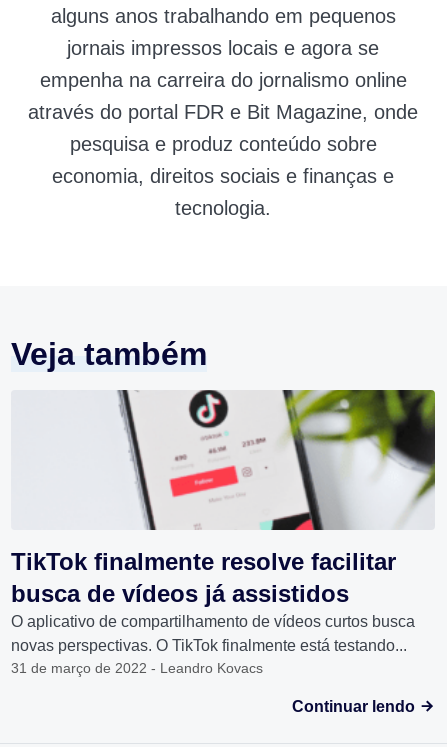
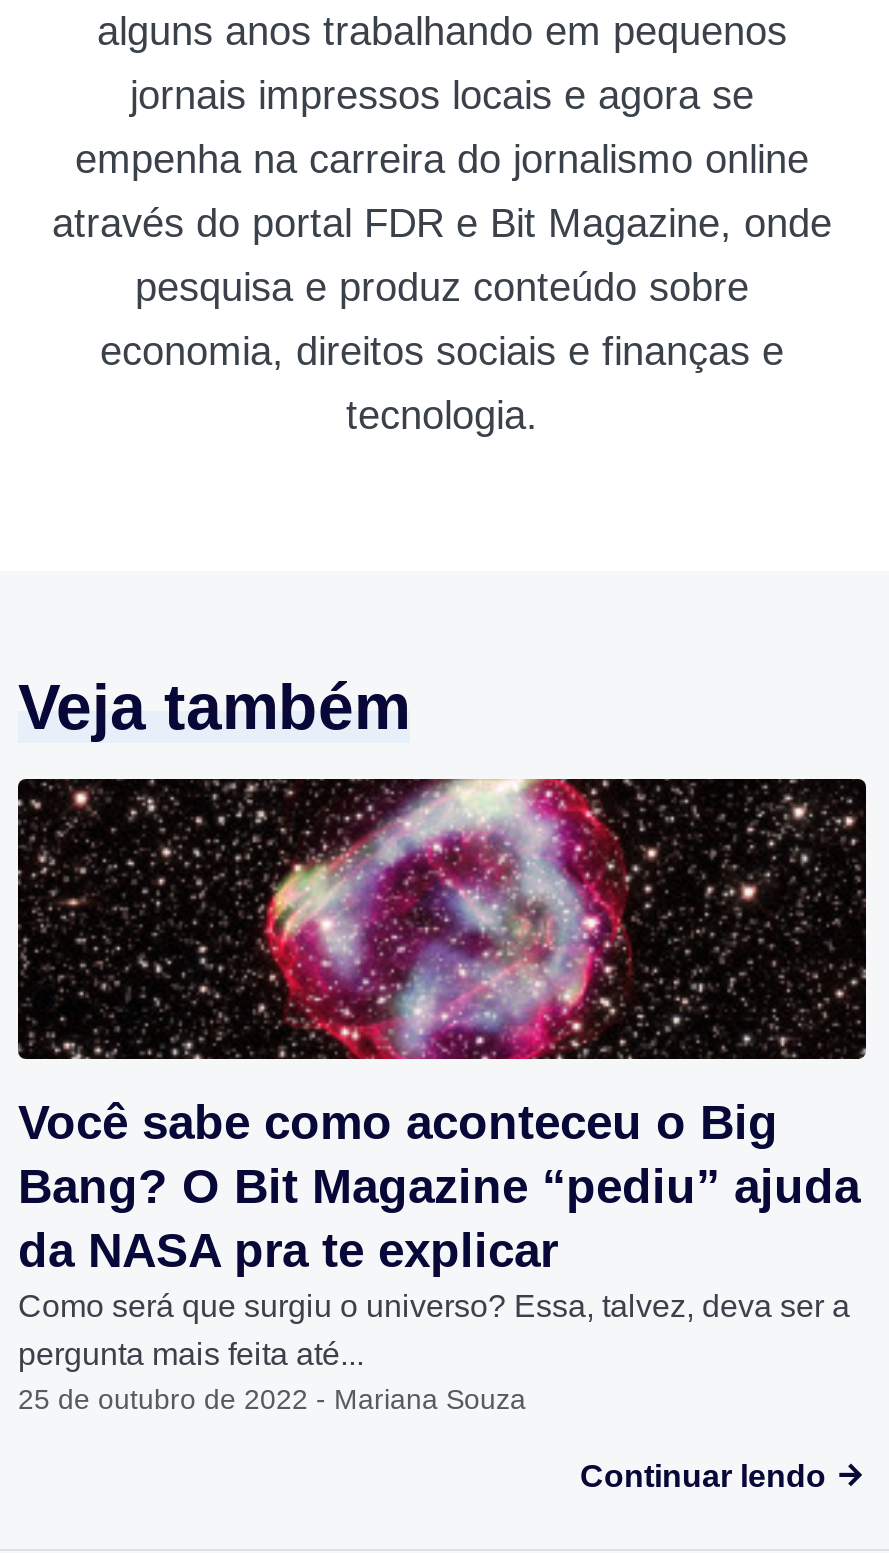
- [image]
- TikTok finalmente resolve facilitar
- busca de vídeos já assistidos
- O aplicativo de compartilhamento de vídeos curtos busca
- novas perspectivas. O TikTok finalmente está testando...
- 31 de março de 2022 - Leandro Kovacs
+ [image]
+ Você sabe como aconteceu o Big
+ Bang? O Bit Magazine “pediu” ajuda
+ da NASA pra te explicar
+ Como será que surgiu o universo? Essa, talvez, deva ser a
+ pergunta mais feita até...
+ 25 de outubro de 2022 - Mariana Souza
